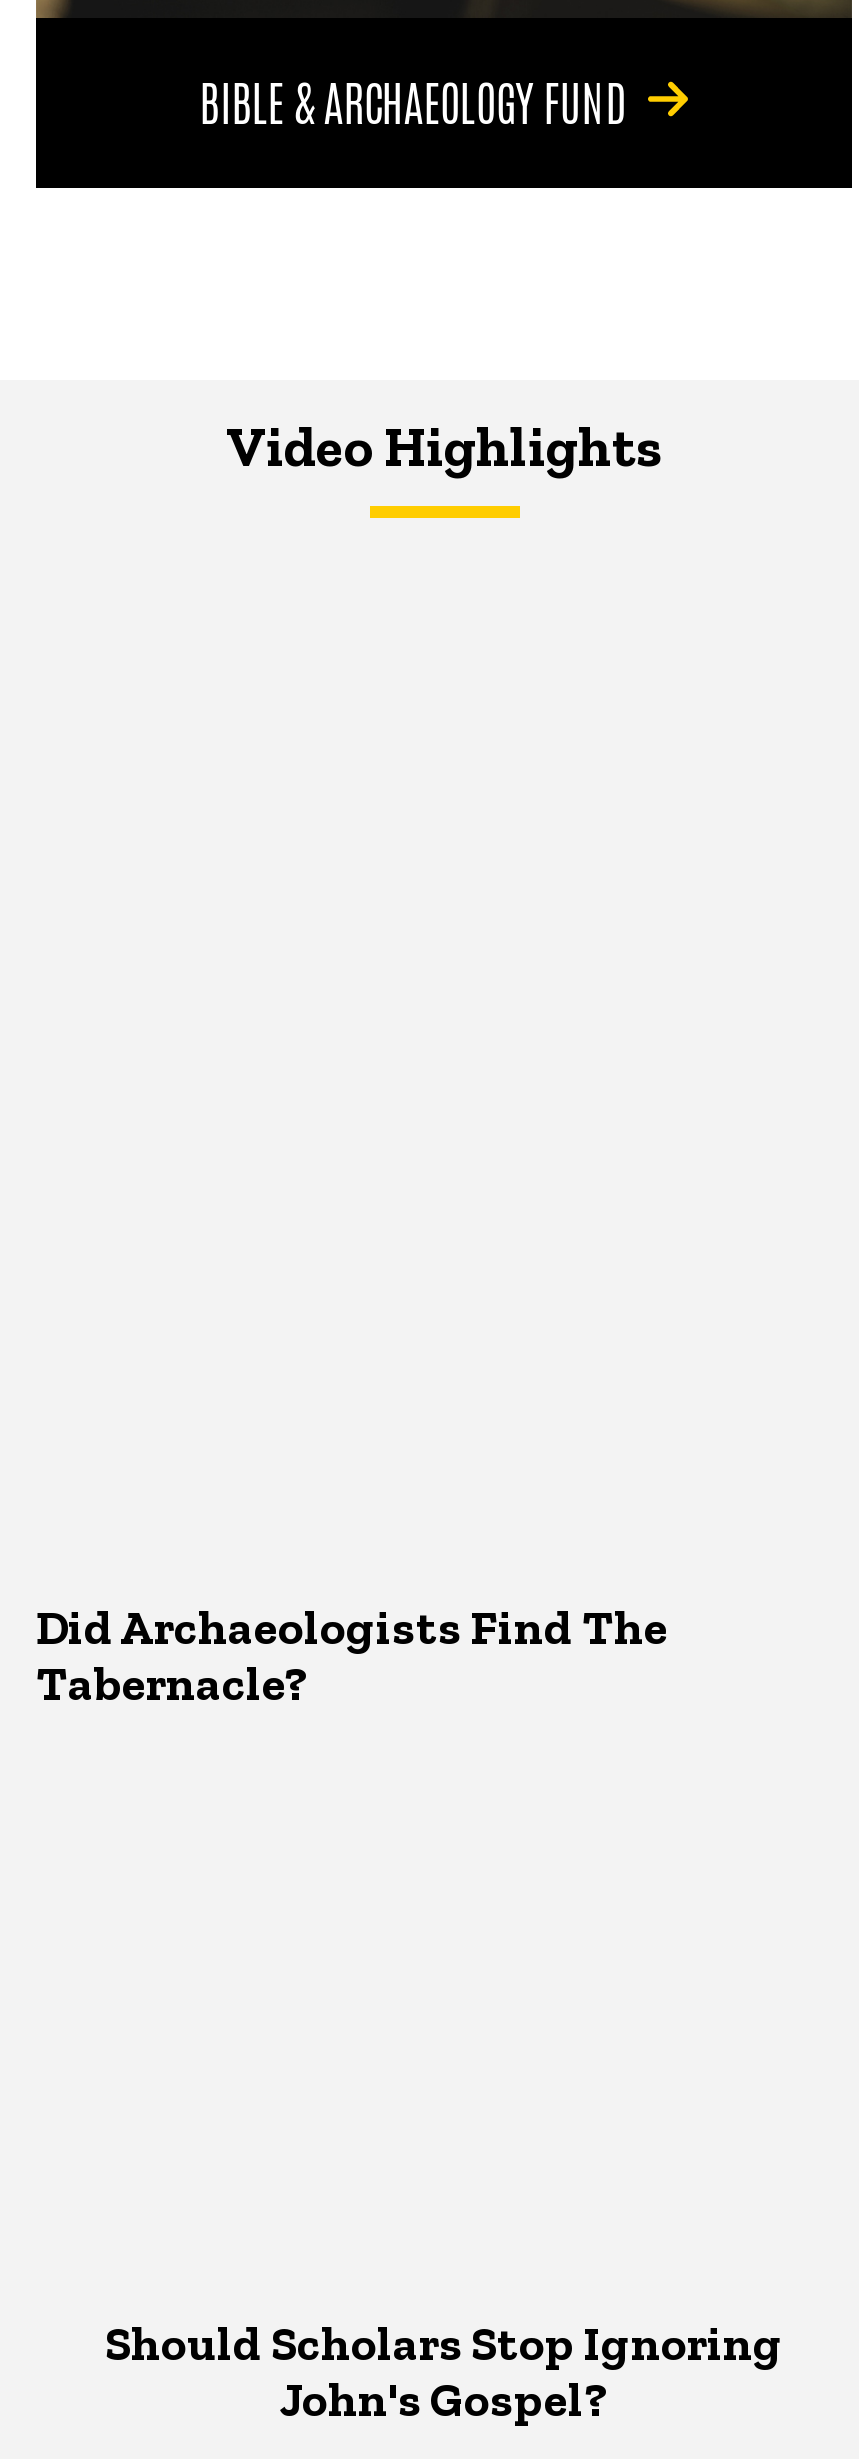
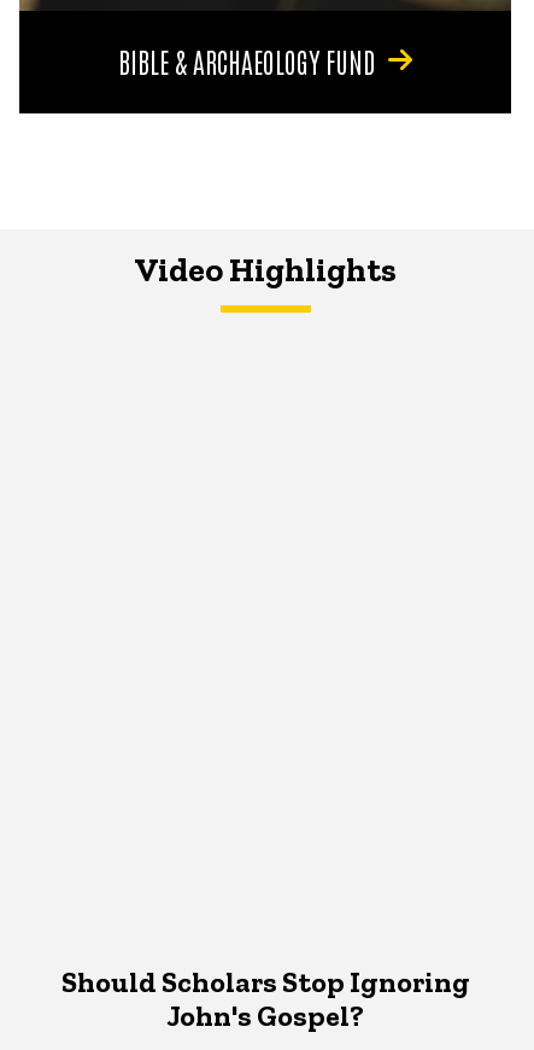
- Did Archaeologists Find The
- Tabernacle?
